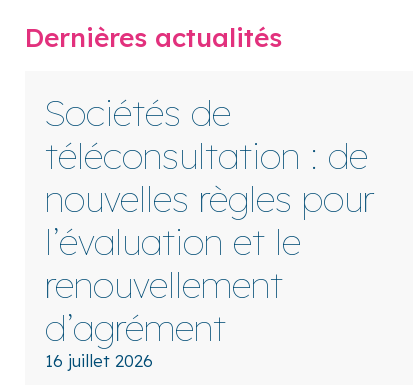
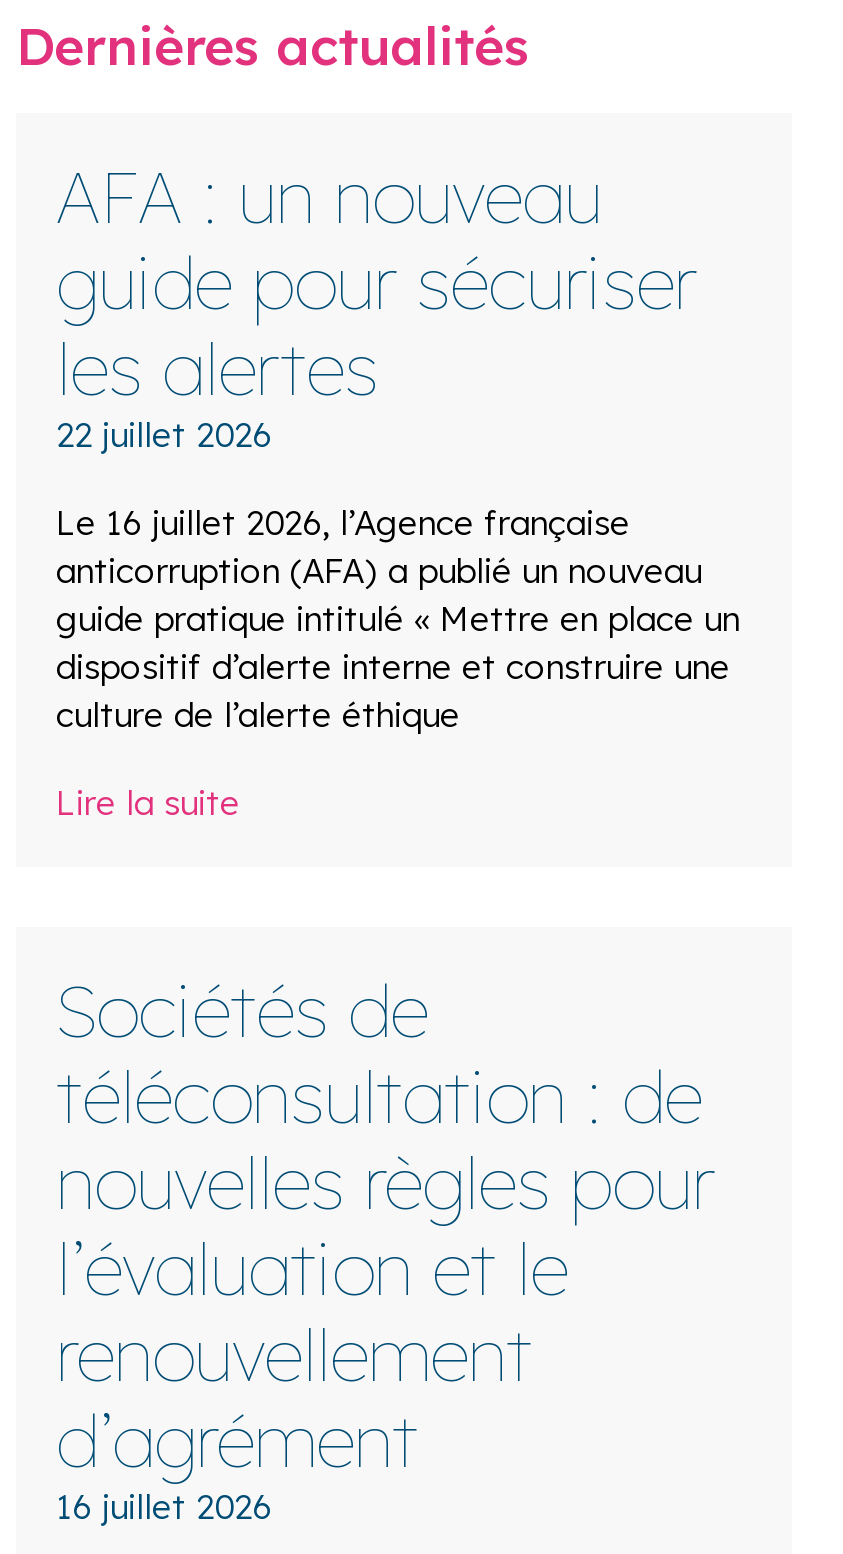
+ AFA : un nouveau
+ guide pour sécuriser
+ les alertes
+ 22 juillet 2026
+ Le 16 juillet 2026, l’Agence française
+ anticorruption (AFA) a publié un nouveau
+ guide pratique intitulé « Mettre en place un
+ dispositif d’alerte interne et construire une
+ culture de l’alerte éthique
+ Lire la suite
